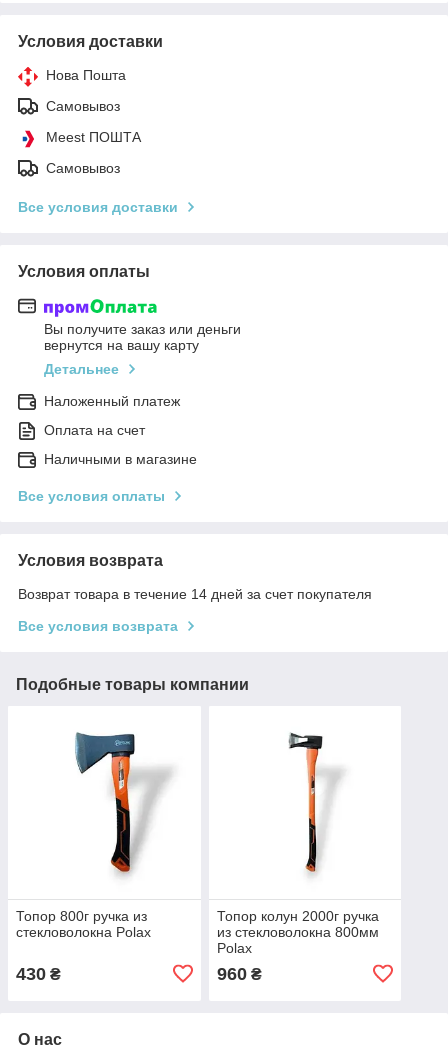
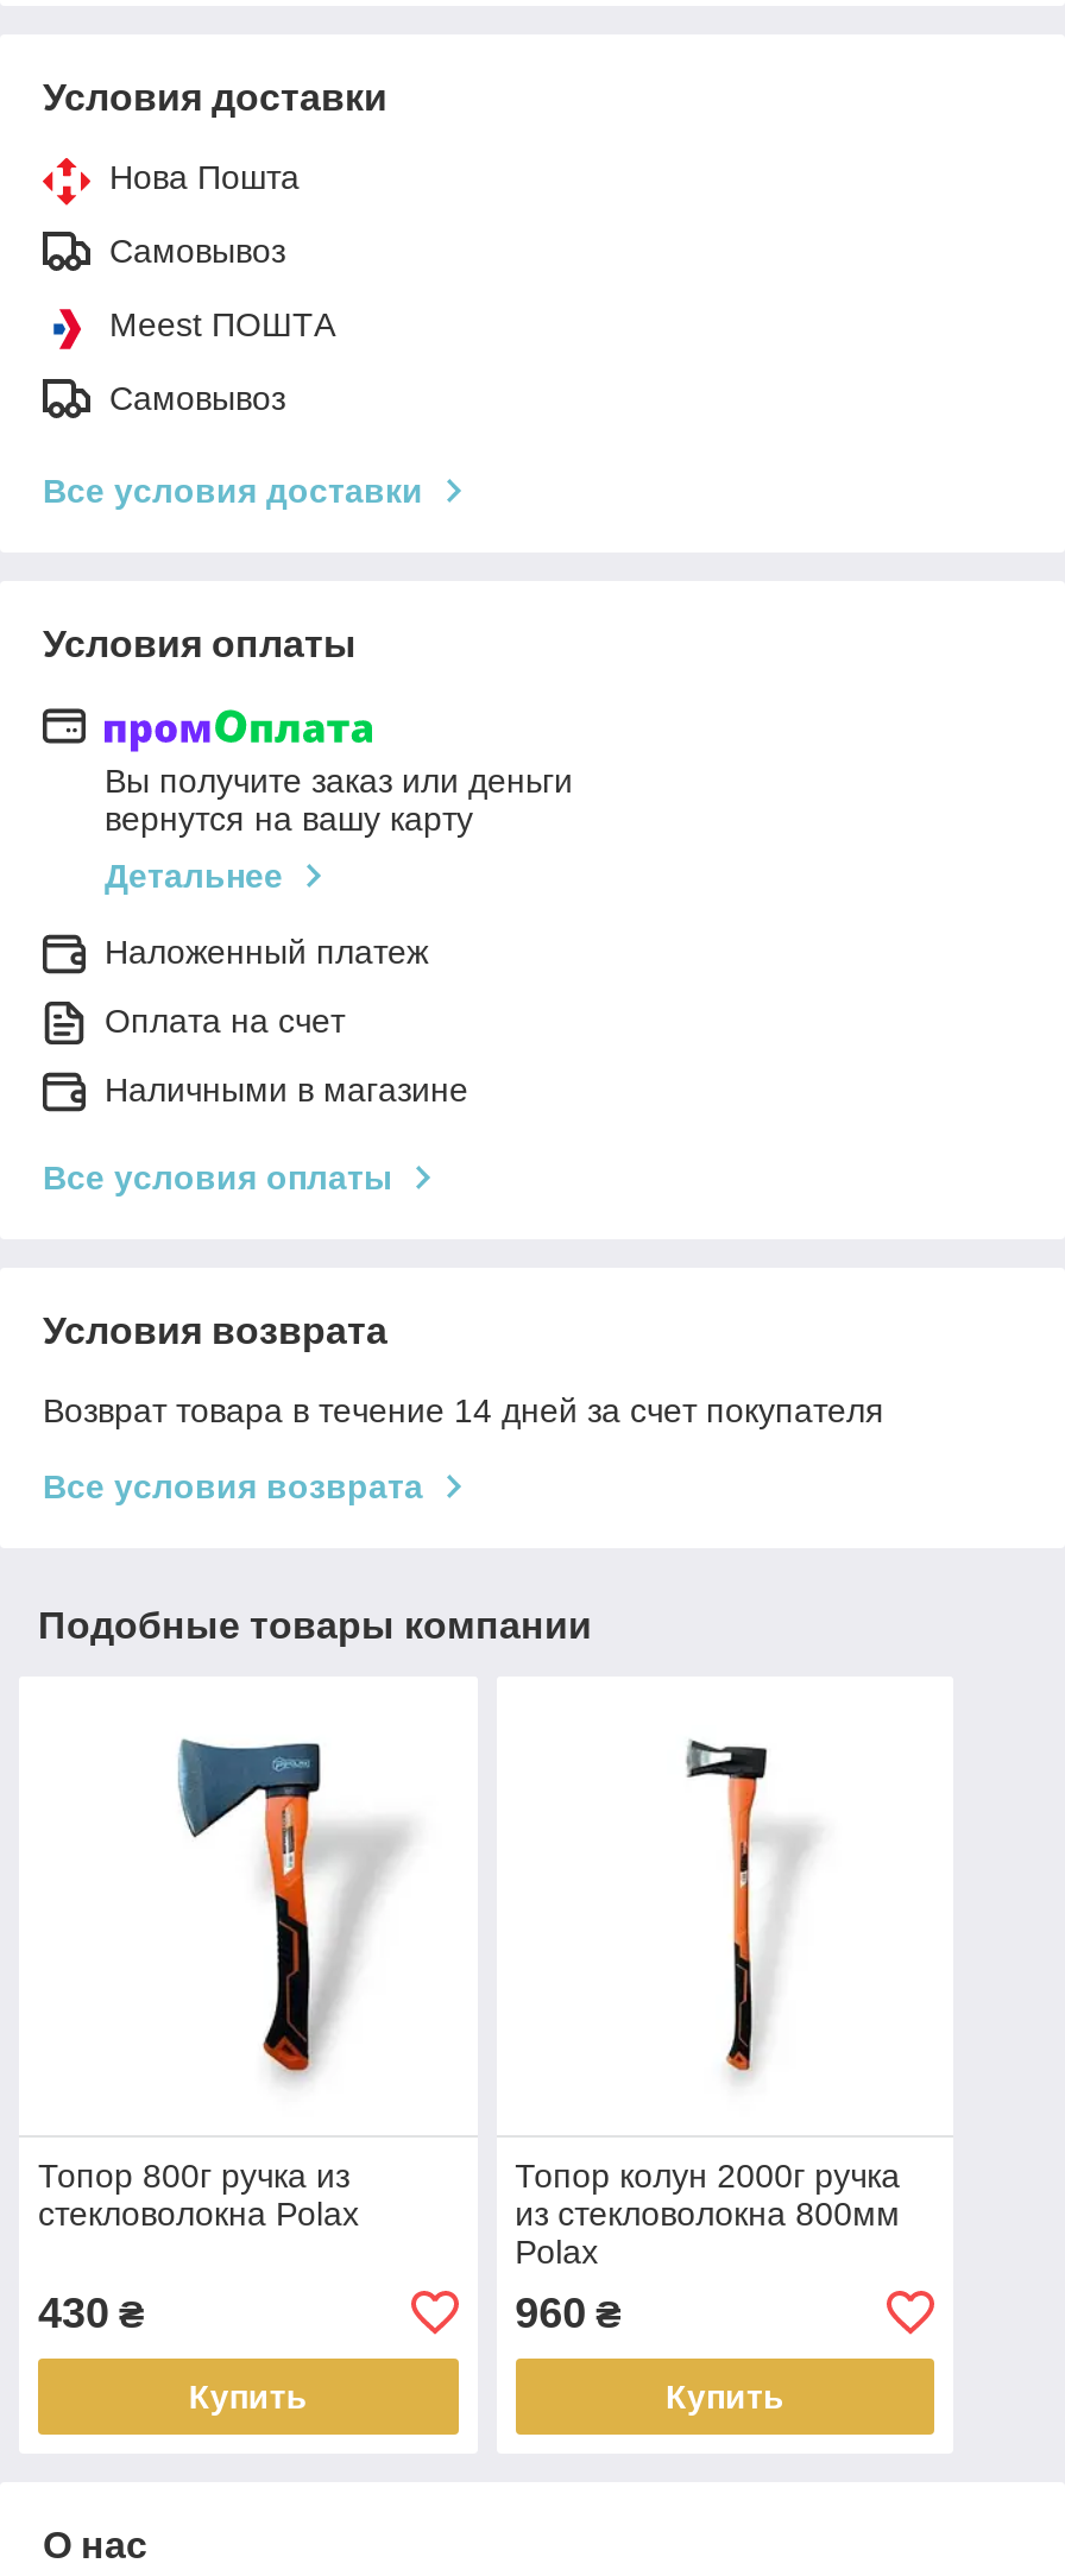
+ Купить

+ Купить
